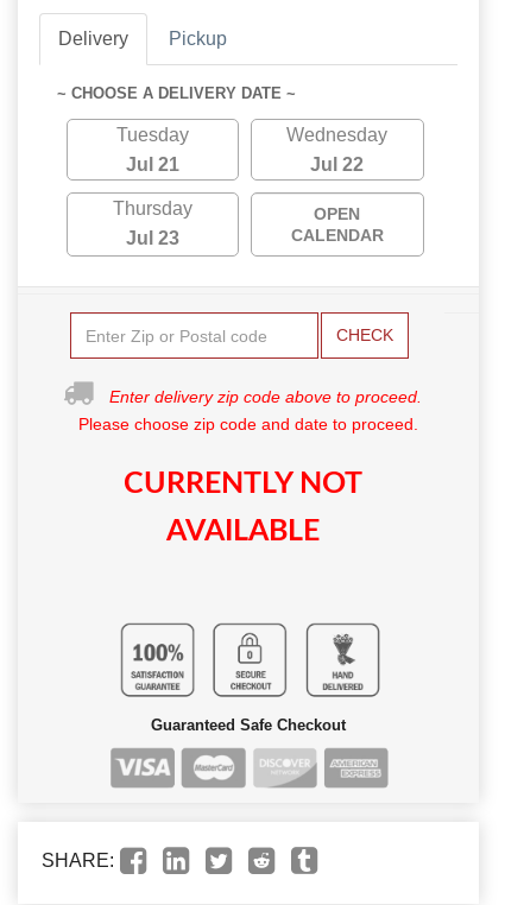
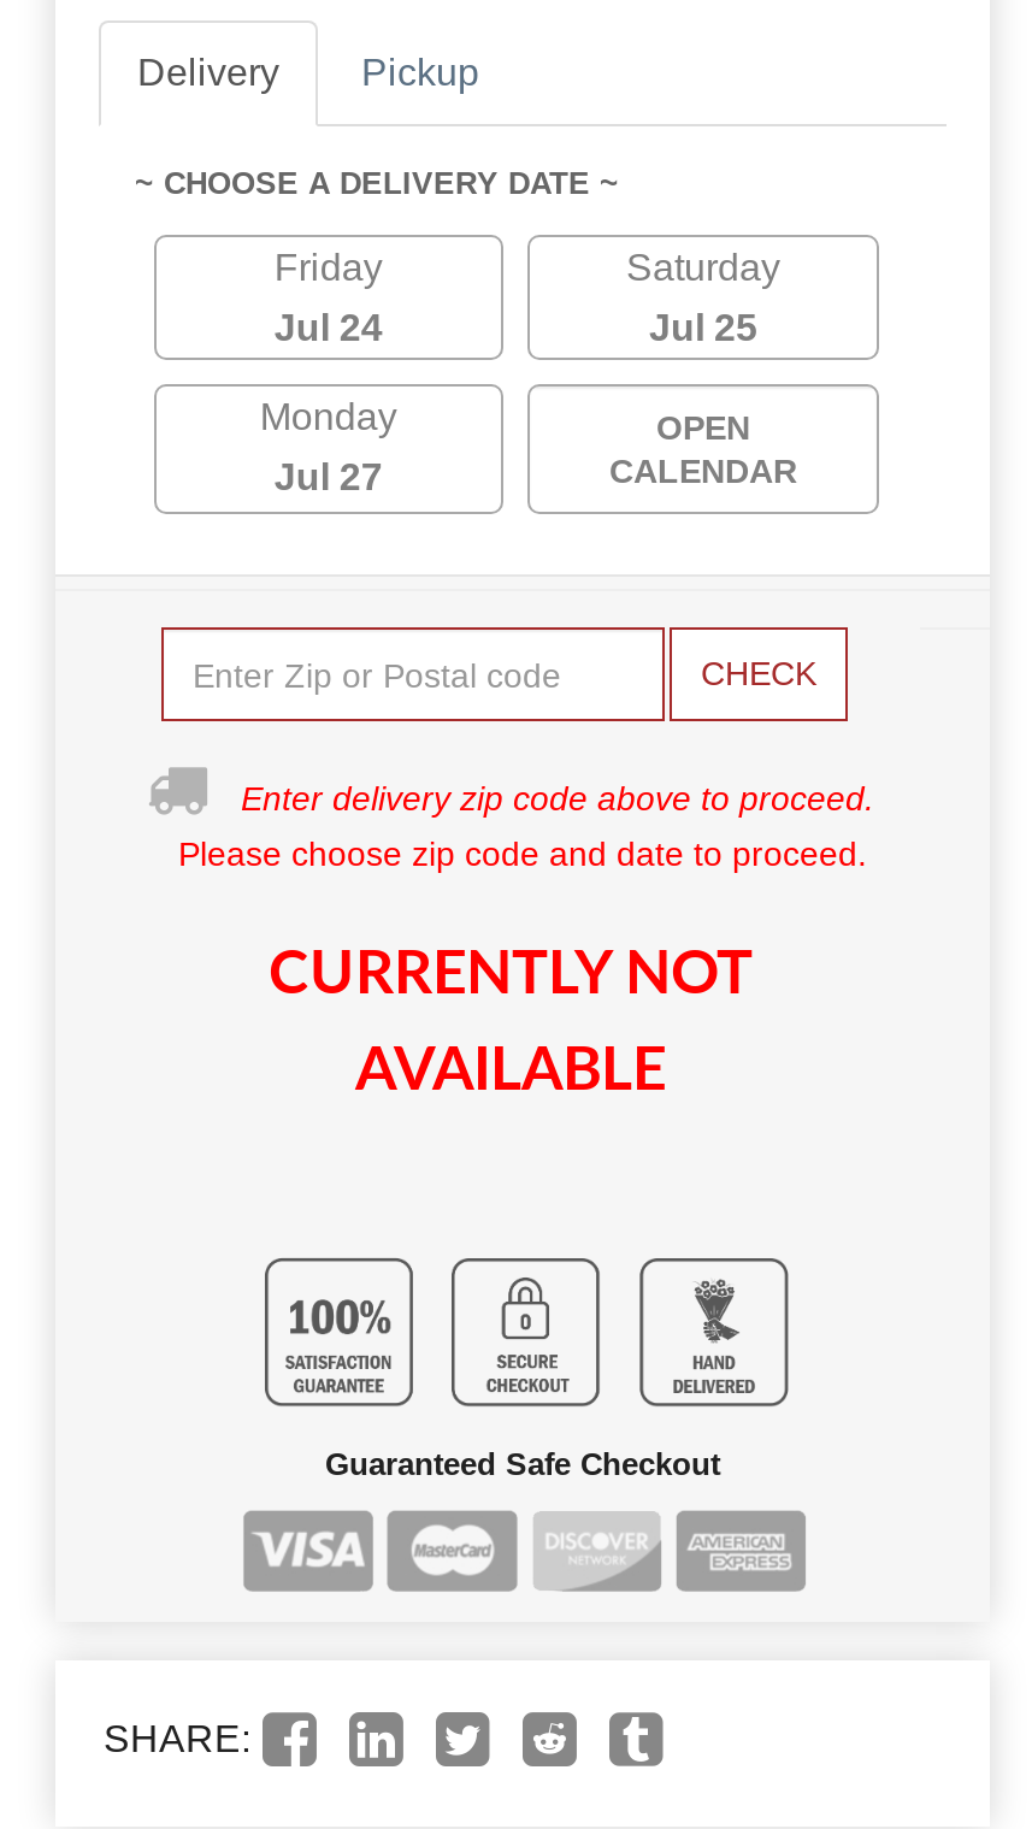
- Tuesday
+ Friday

- Wednesday
+ Saturday

- Jul 21
+ Jul 24

- Jul 22
+ Jul 25

- Thursday
+ Monday

- Jul 23
+ Jul 27
